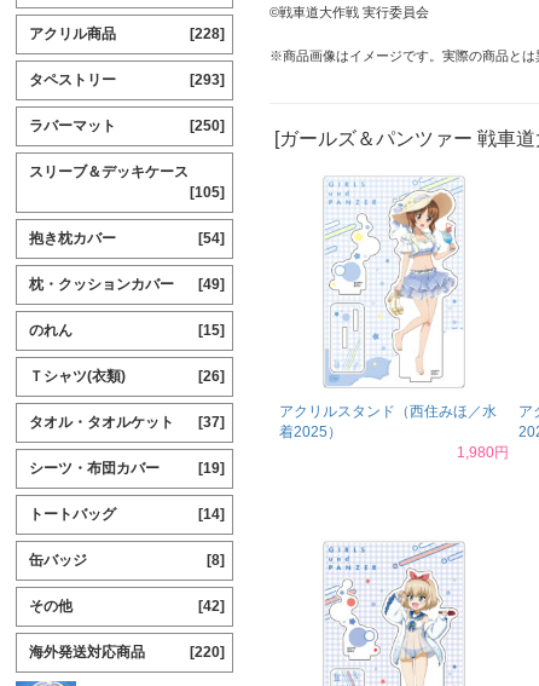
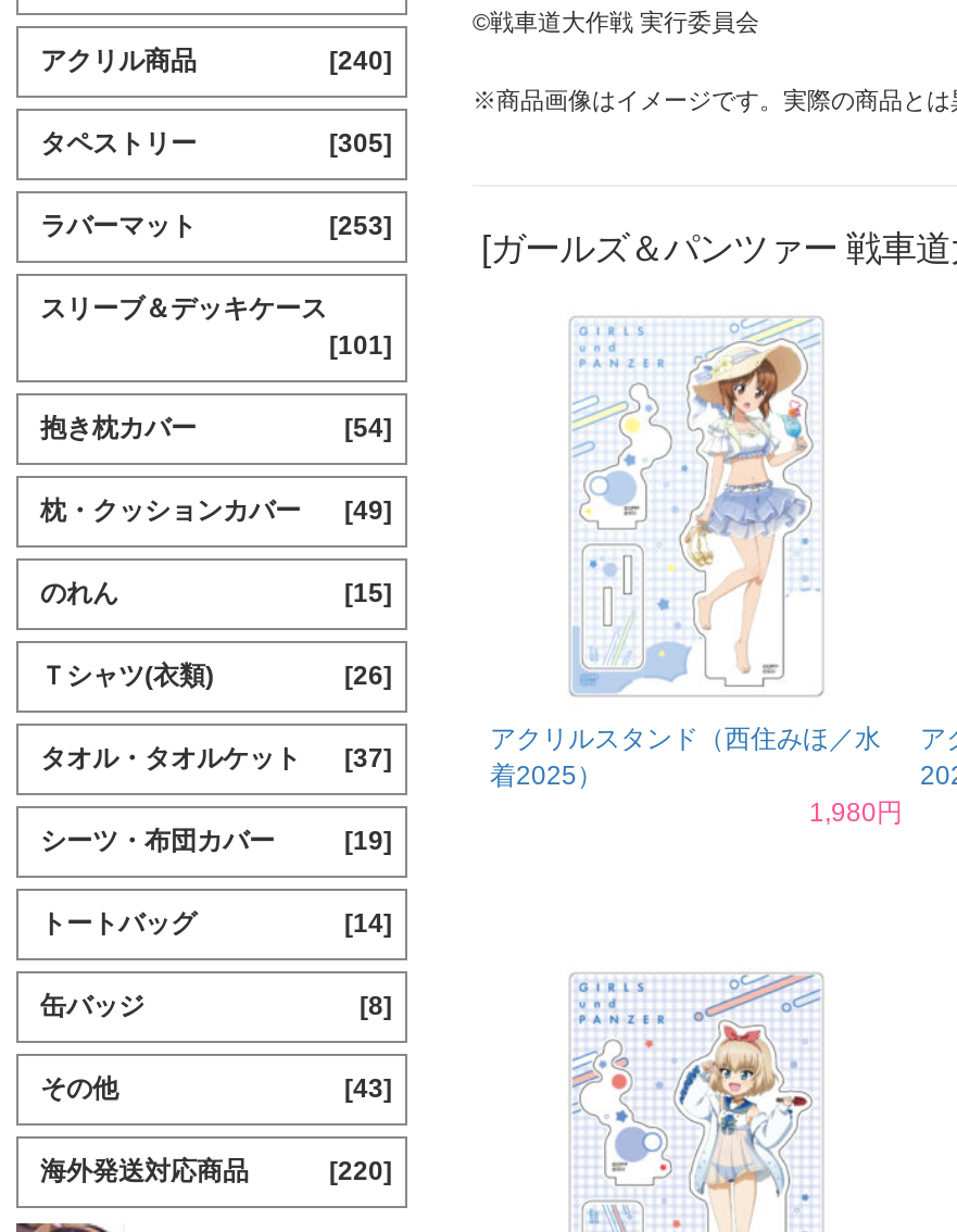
- [228]
+ [240]

- [293]
+ [305]

- [250]
+ [253]

- [105]
+ [101]

- [42]
+ [43]
